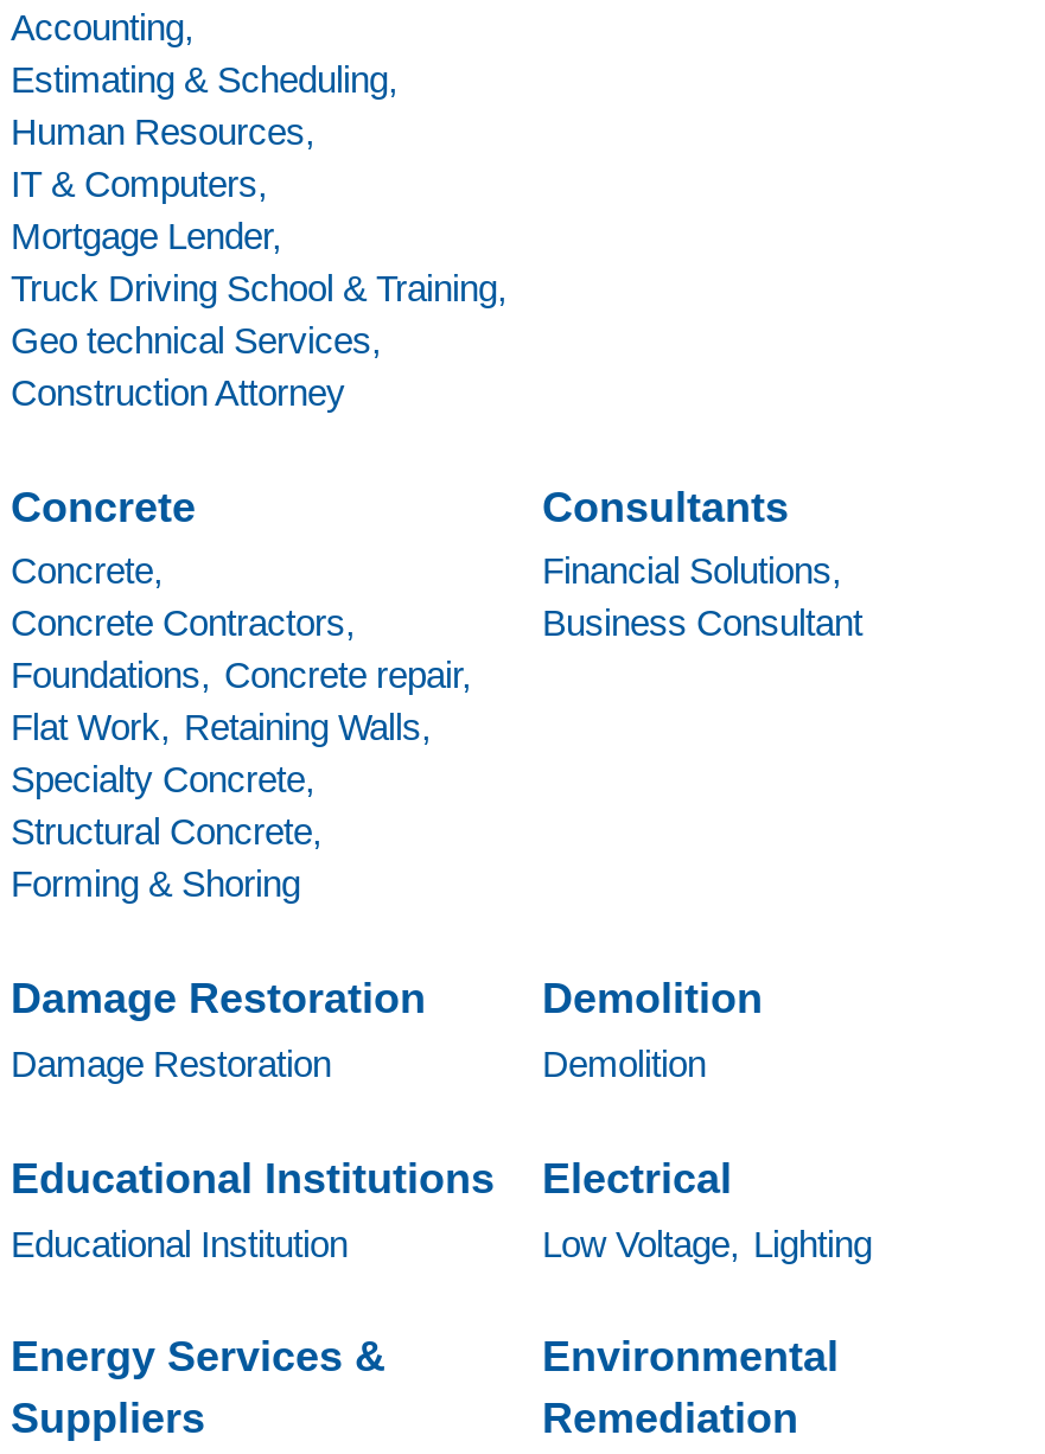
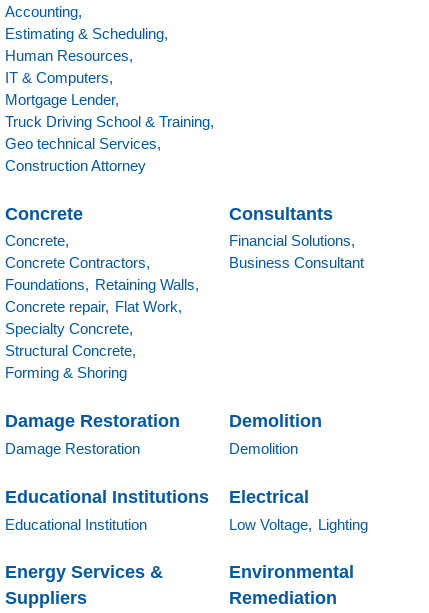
- Foundations, Concrete repair,
- Flat Work, Retaining Walls,
+ Foundations, Retaining Walls,
+ Concrete repair, Flat Work,
